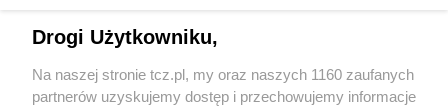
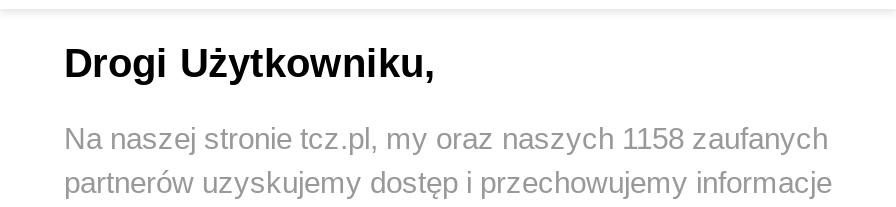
- Na naszej stronie tcz.pl, my oraz naszych 1160 zaufanych
+ Na naszej stronie tcz.pl, my oraz naszych 1158 zaufanych
